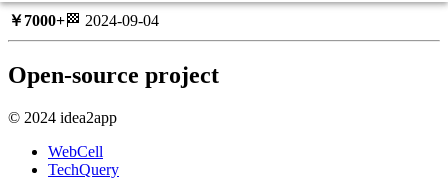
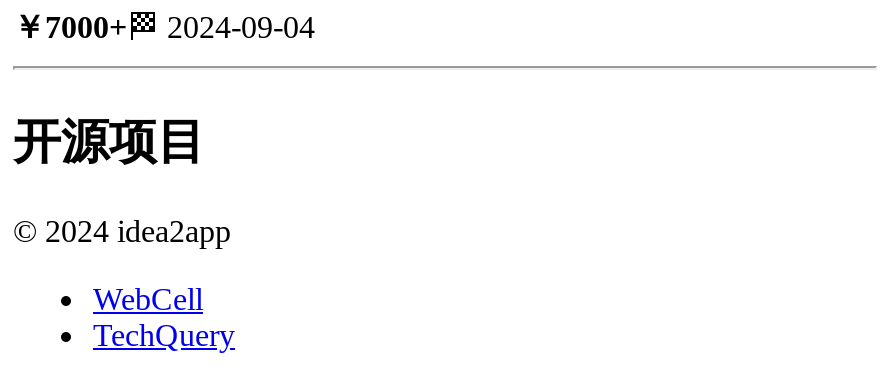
- Open-source project
+ 开源项目
